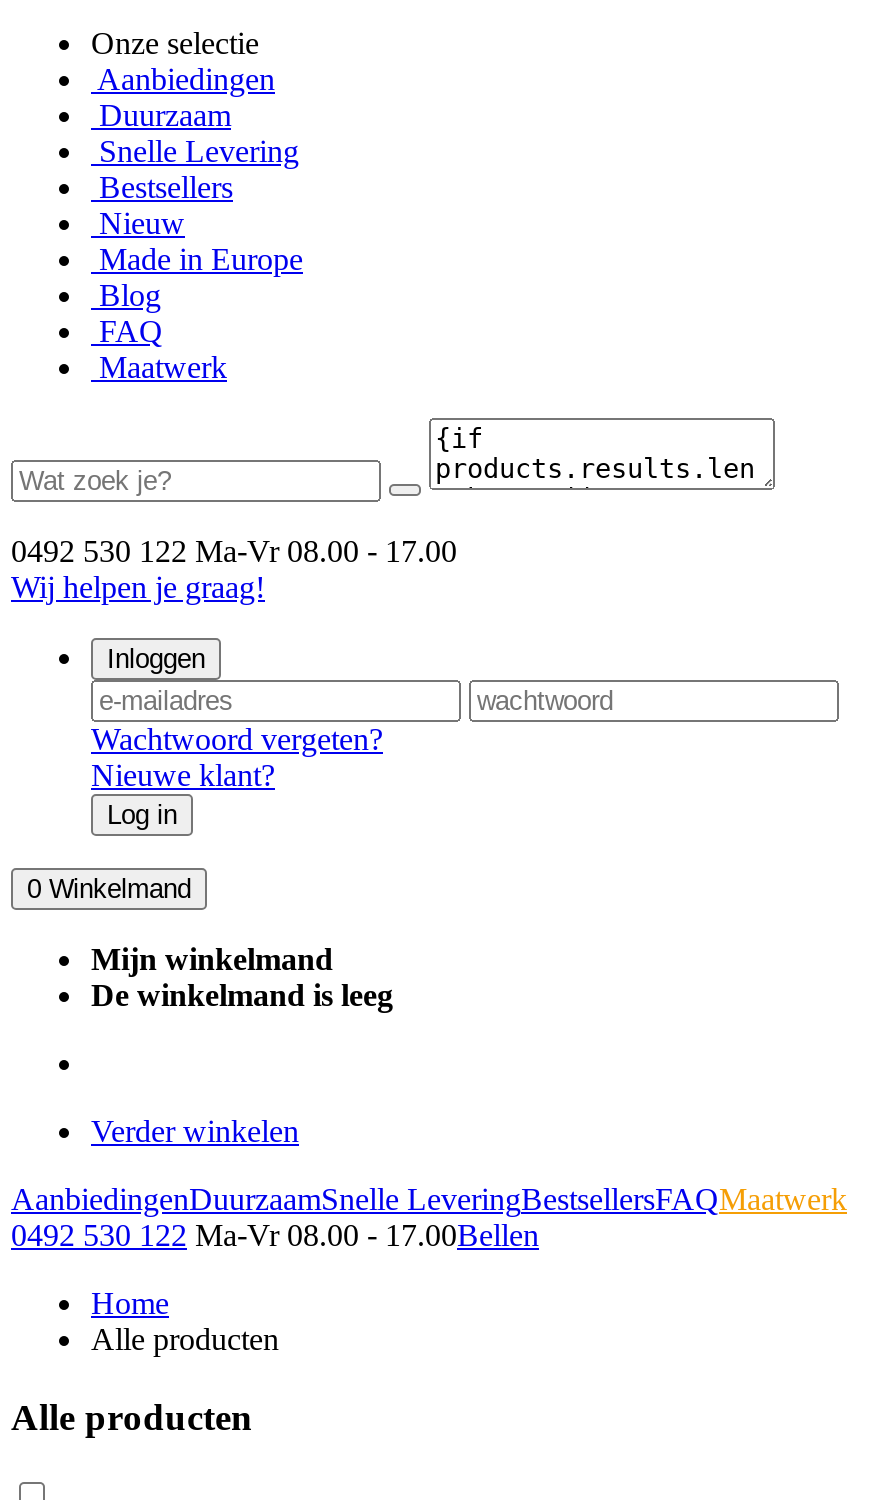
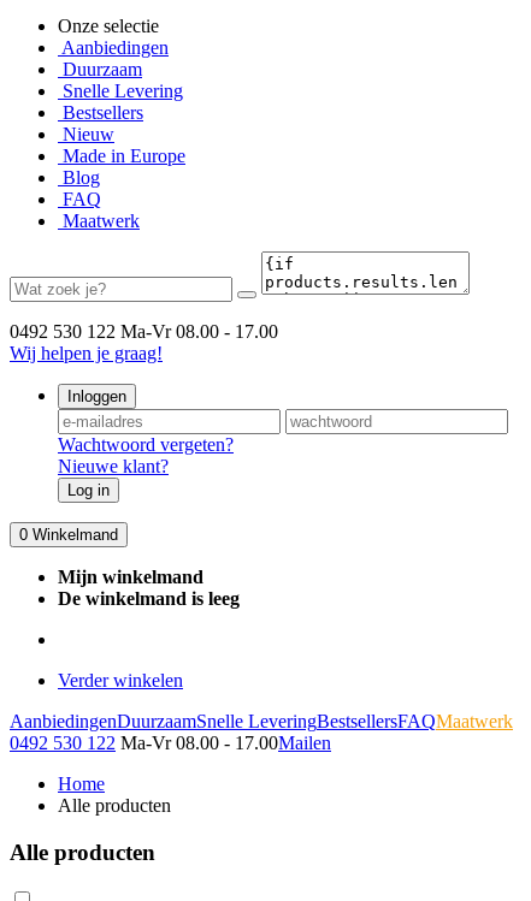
- 0492 530 122 Ma-Vr 08.00 - 17.00Bellen
+ 0492 530 122 Ma-Vr 08.00 - 17.00Mailen
